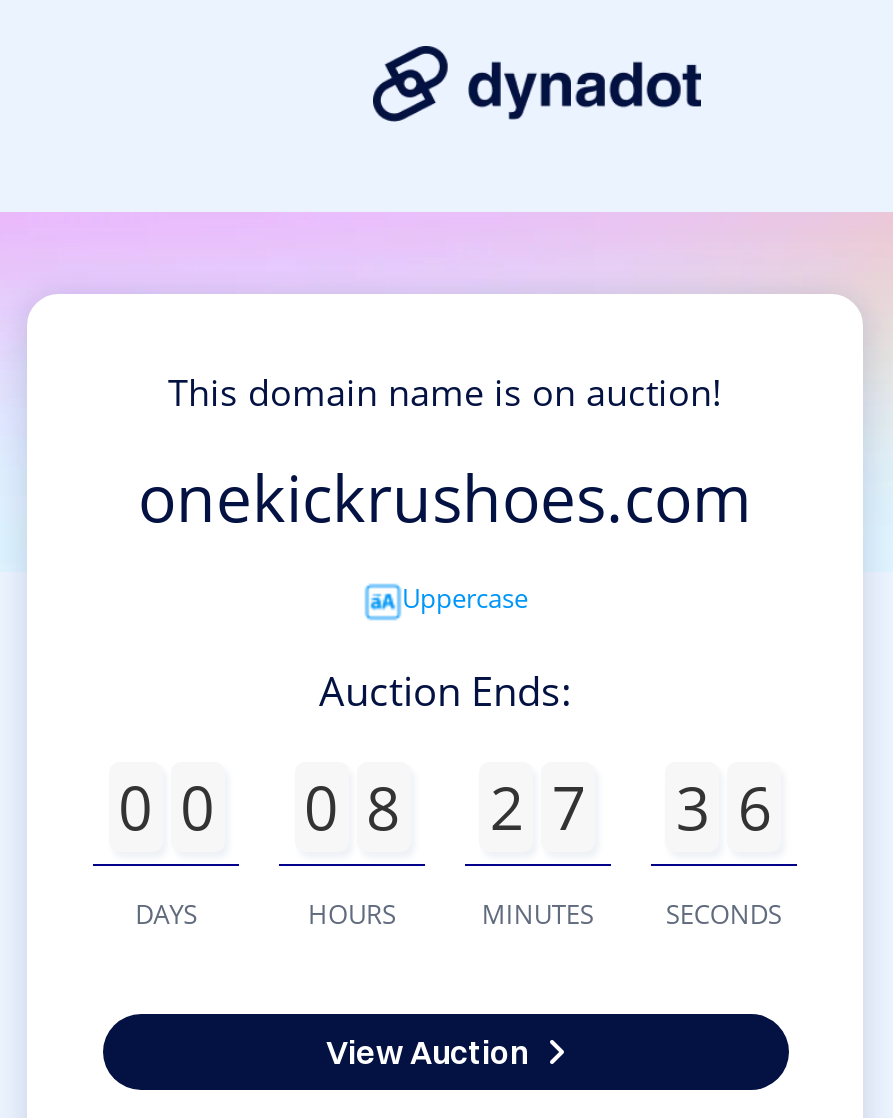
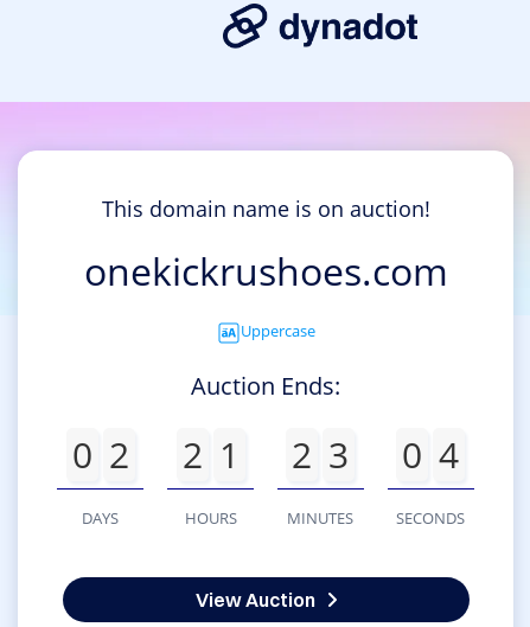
- 0 0
+ 0 2

- 0 8
+ 2 1

- 2 7
+ 2 3

- 3 6
+ 0 4
